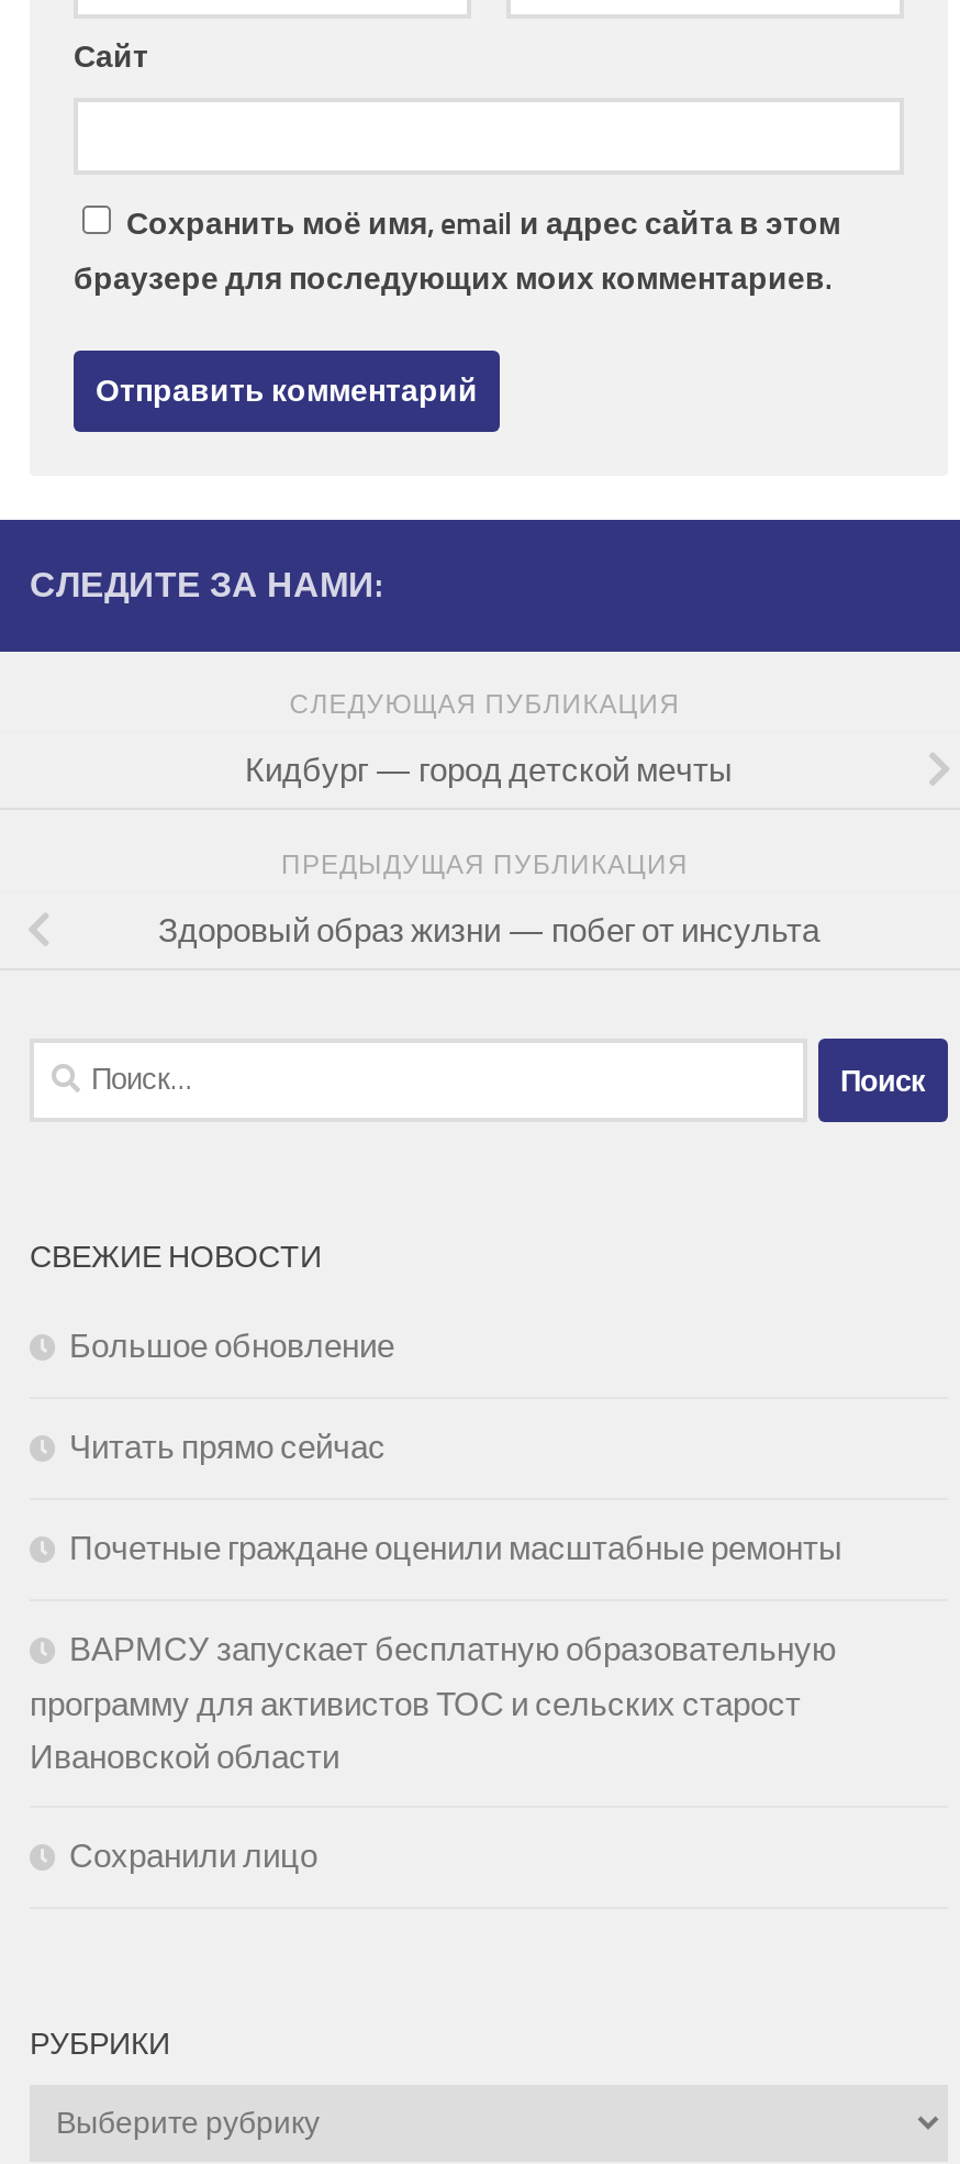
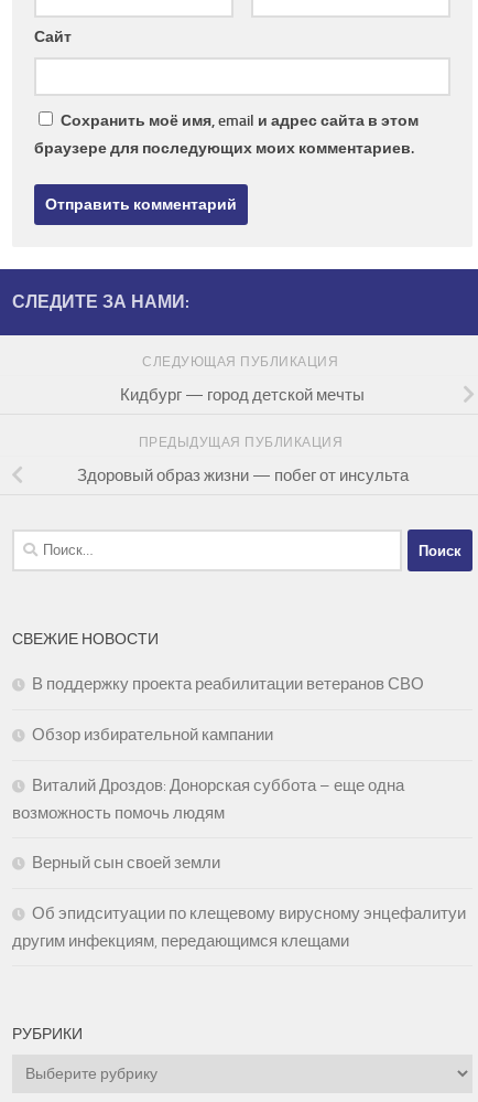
- Большое обновление
+ В поддержку проекта реабилитации ветеранов СВО

- Читать прямо сейчас
+ Обзор избирательной кампании

- Почетные граждане оценили масштабные ремонты
+ Виталий Дроздов: Донорская суббота – еще одна
+ возможность помочь людям

- ВАРМСУ запускает бесплатную образовательную
- программу для активистов ТОС и сельских старост
- Ивановской области
+ Верный сын своей земли

- Сохранили лицо
+ Об эпидситуации по клещевому вирусному энцефалитуи
+ другим инфекциям, передающимся клещами
